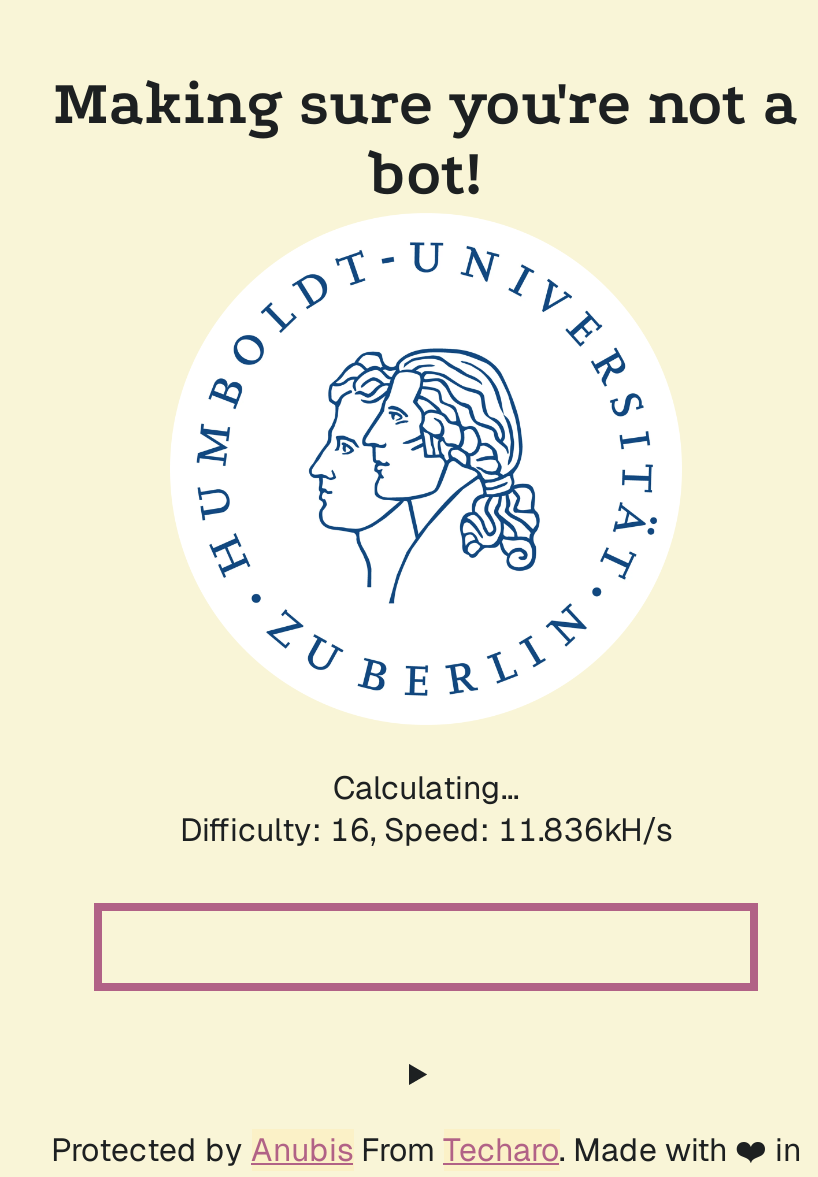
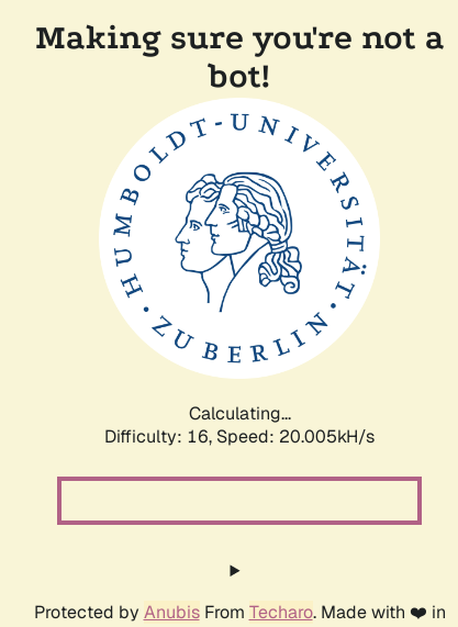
- Difficulty: 16, Speed: 11.836kH/s
+ Difficulty: 16, Speed: 20.005kH/s
